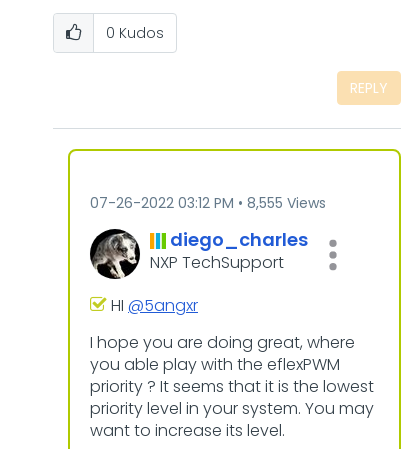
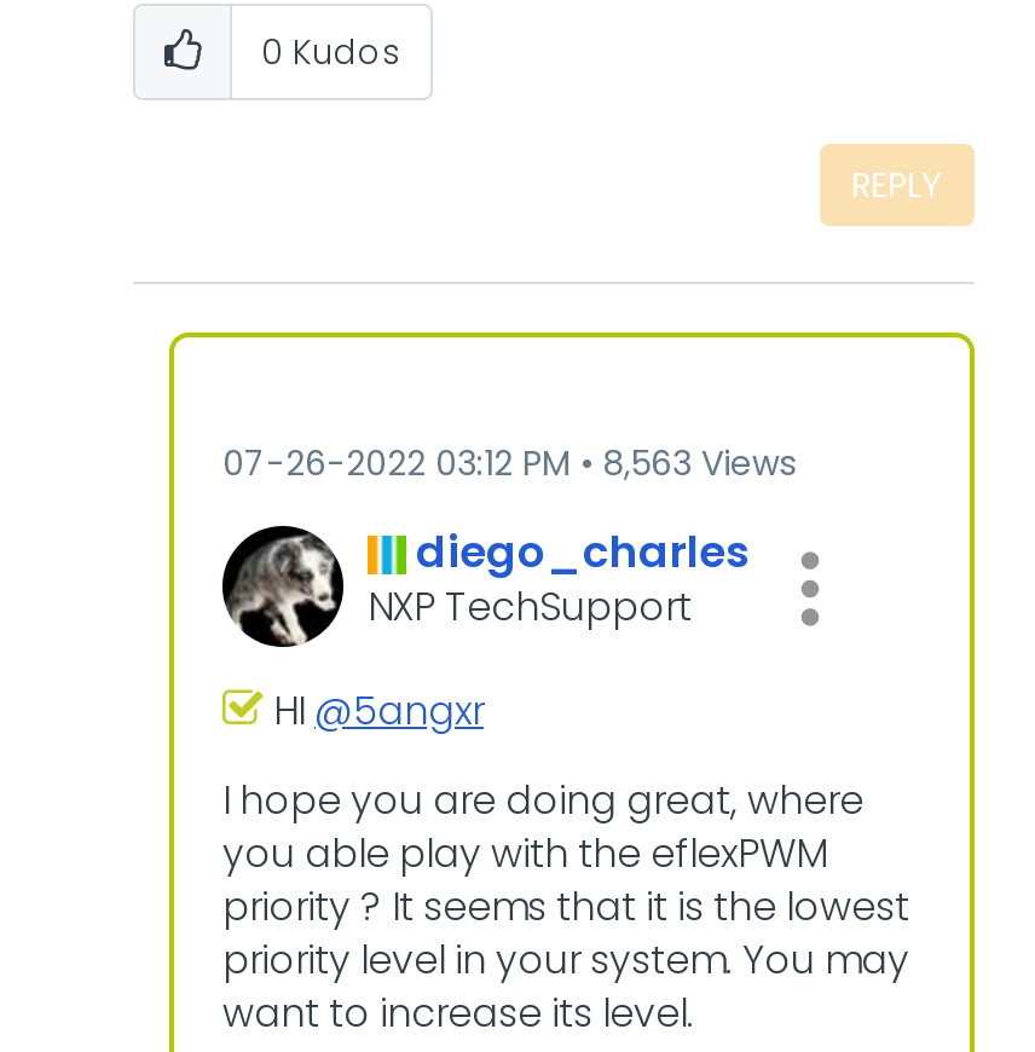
- 07-26-2022 03:12 PM 8,555 Views
+ 07-26-2022 03:12 PM 8,563 Views
